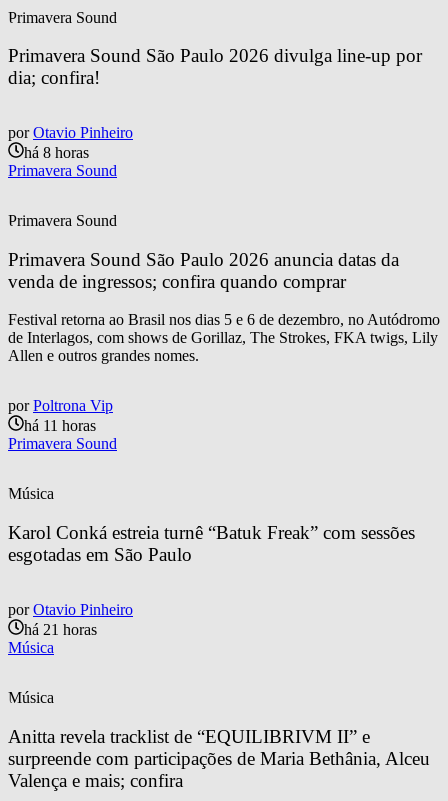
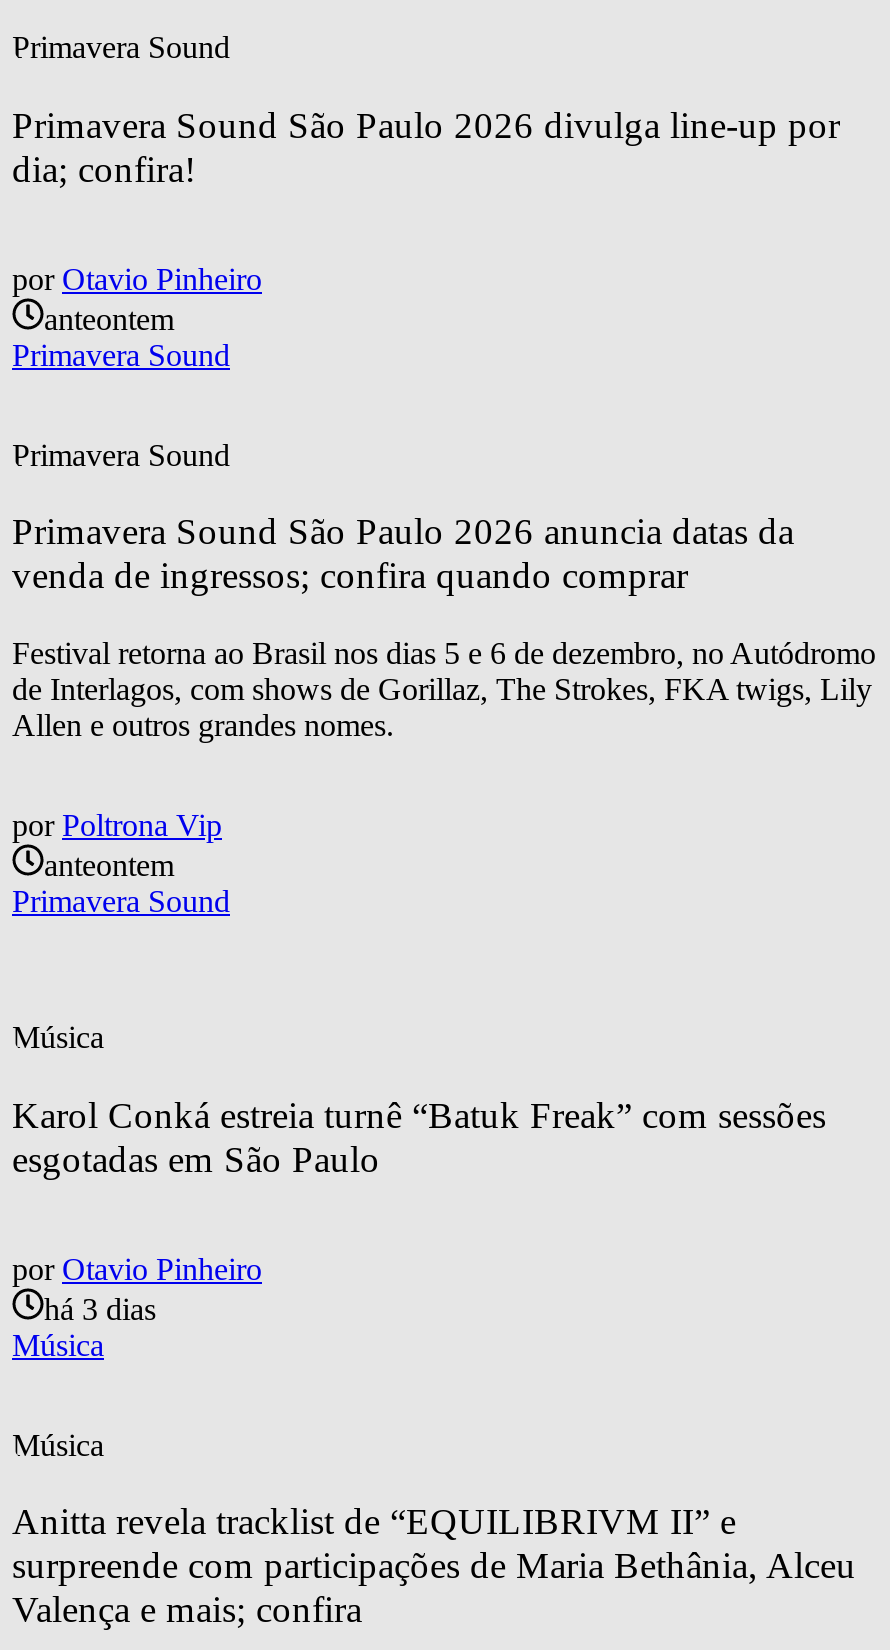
- há 8 horas
+ anteontem

- há 11 horas
+ anteontem

- há 21 horas
+ há 3 dias
